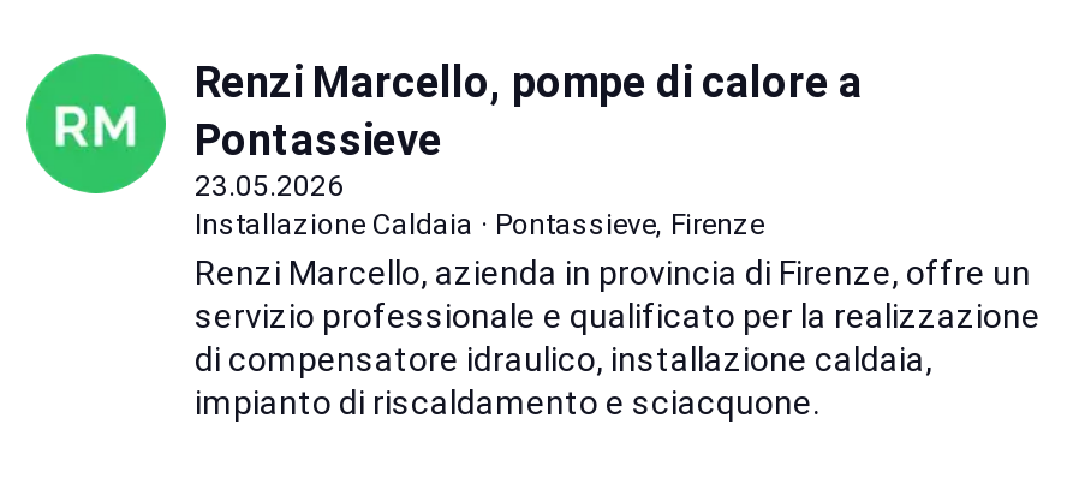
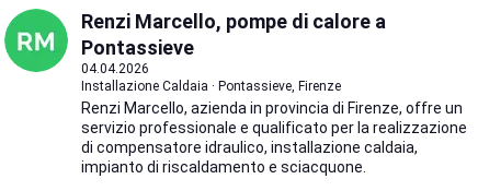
- 23.05.2026
+ 04.04.2026
